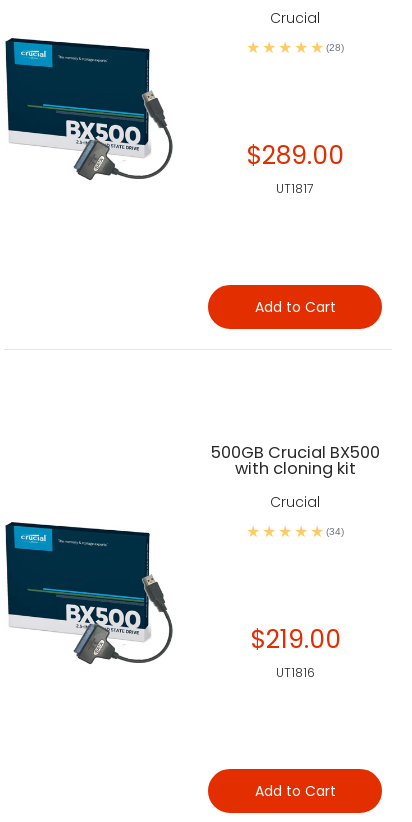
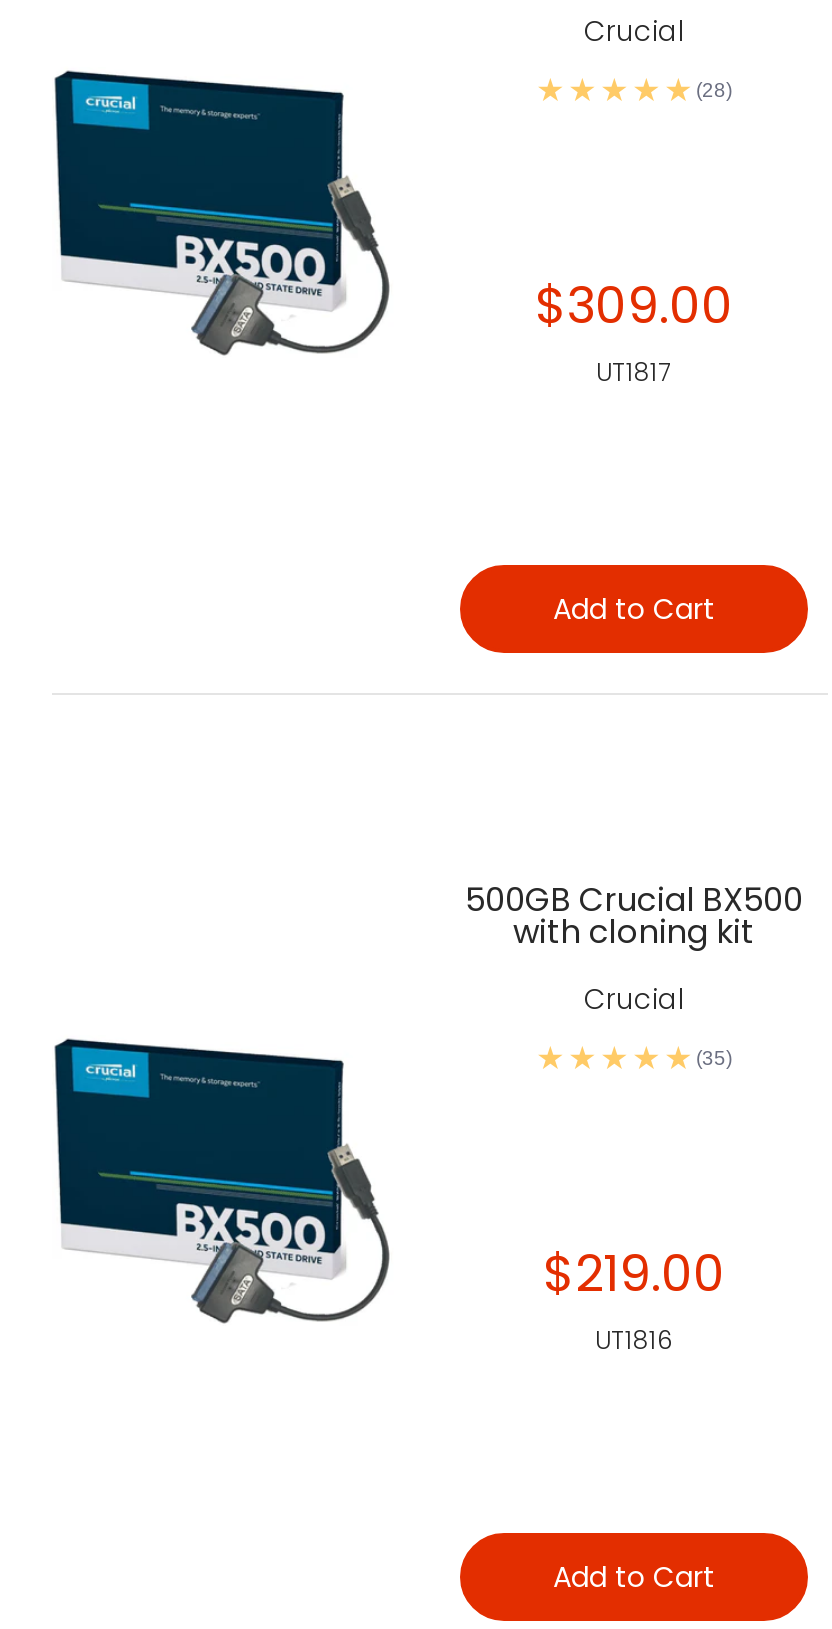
- $289.00
+ $309.00

- (34)
+ (35)
